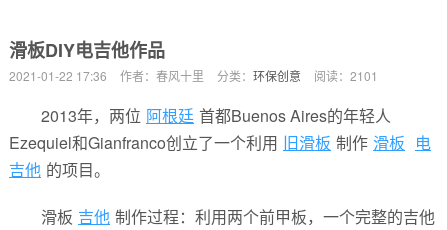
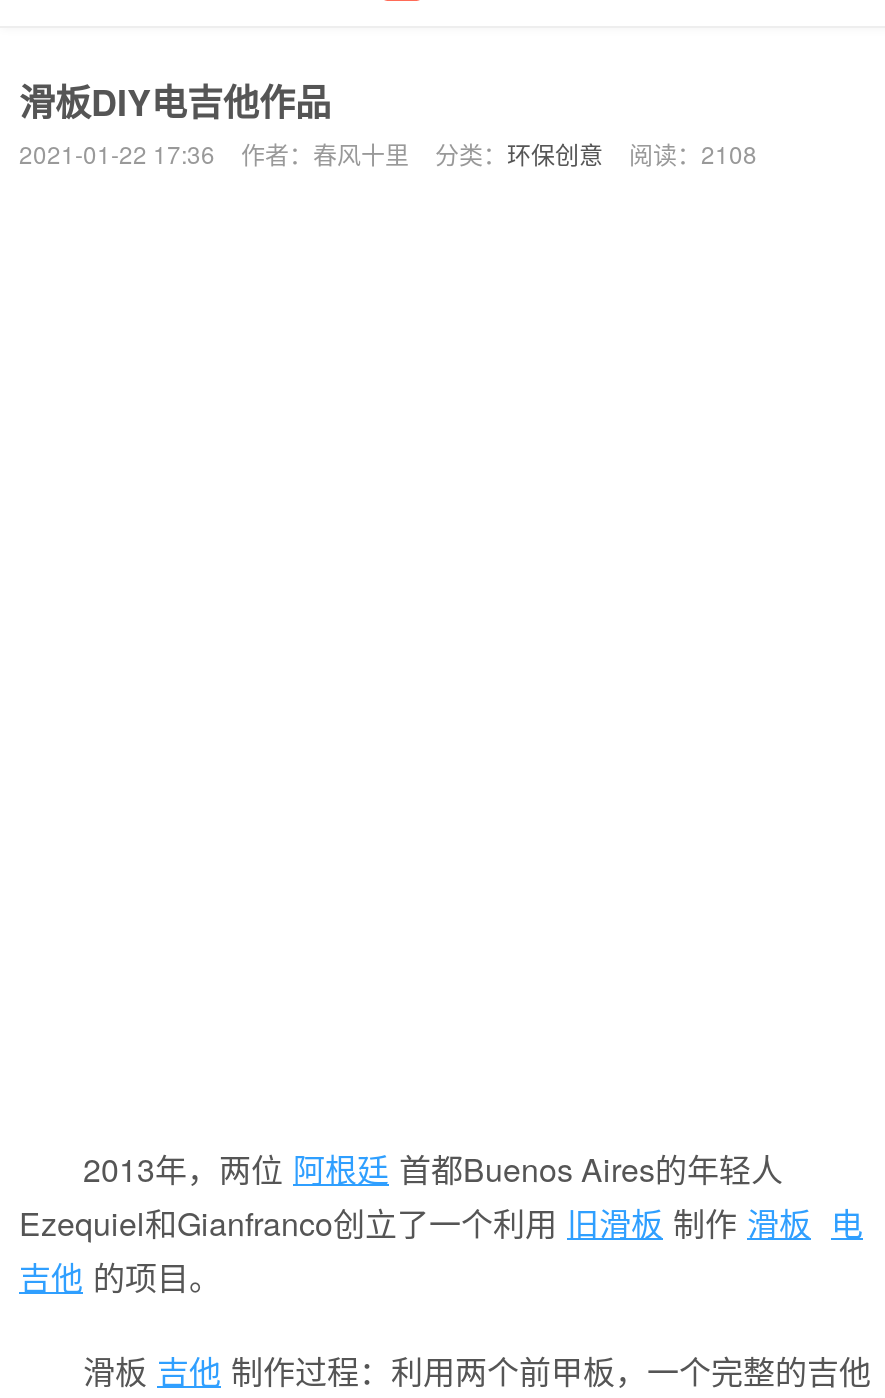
- 2021-01-22 17:36 作者：春风十里 分类：环保创意 阅读：2101
+ 2021-01-22 17:36 作者：春风十里 分类：环保创意 阅读：2108
